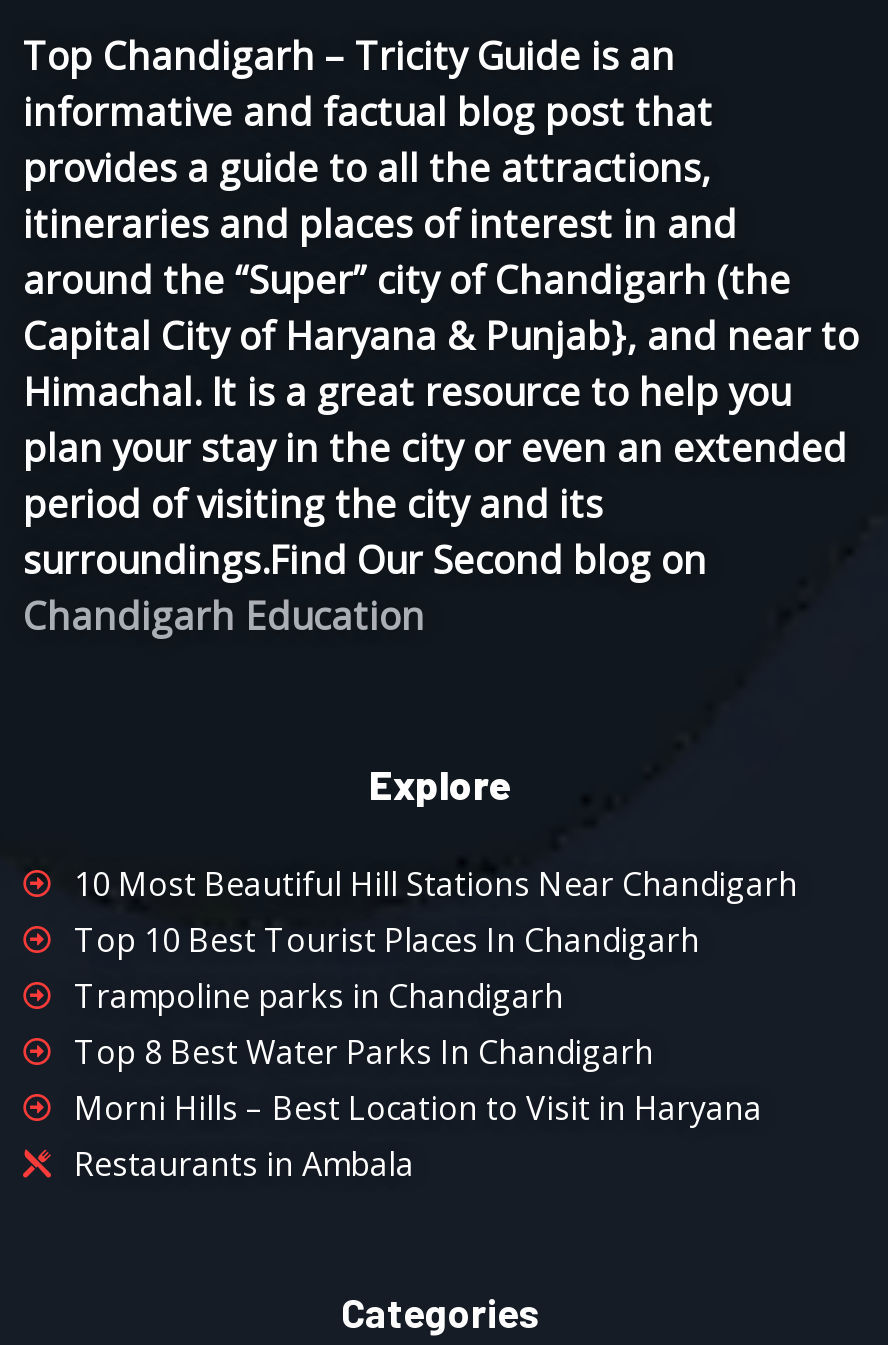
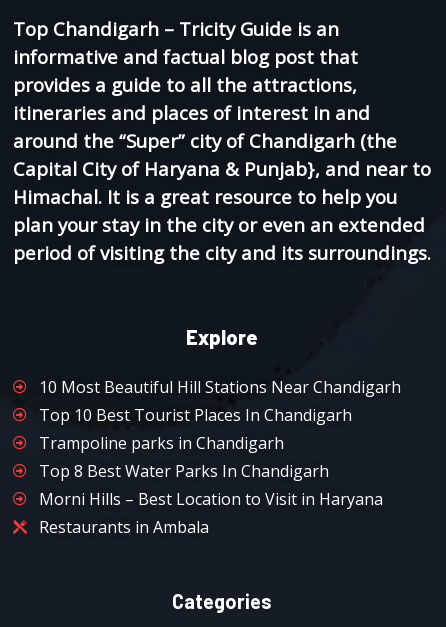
- period of visiting the city and its
- surroundings.Find Our Second blog on
- Chandigarh Education
+ period of visiting the city and its surroundings.
